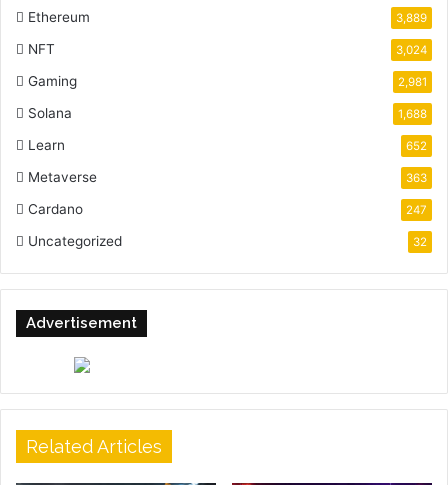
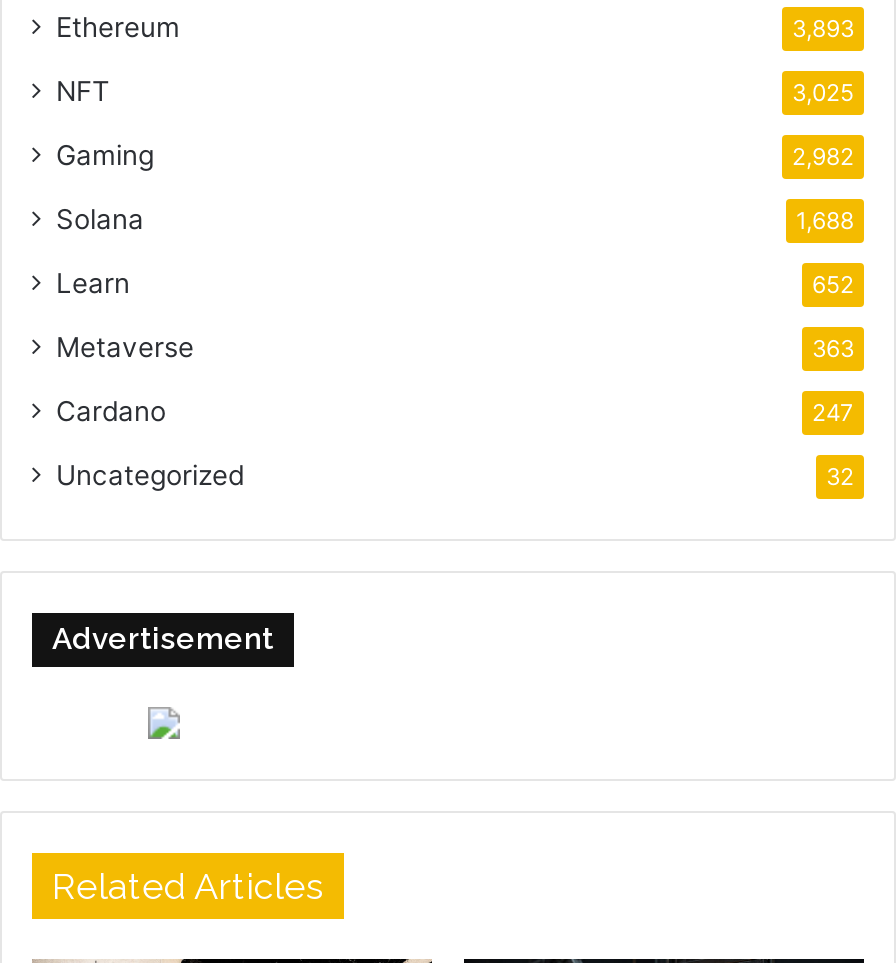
- 3,889
+ 3,893

- 3,024
+ 3,025

- 2,981
+ 2,982
